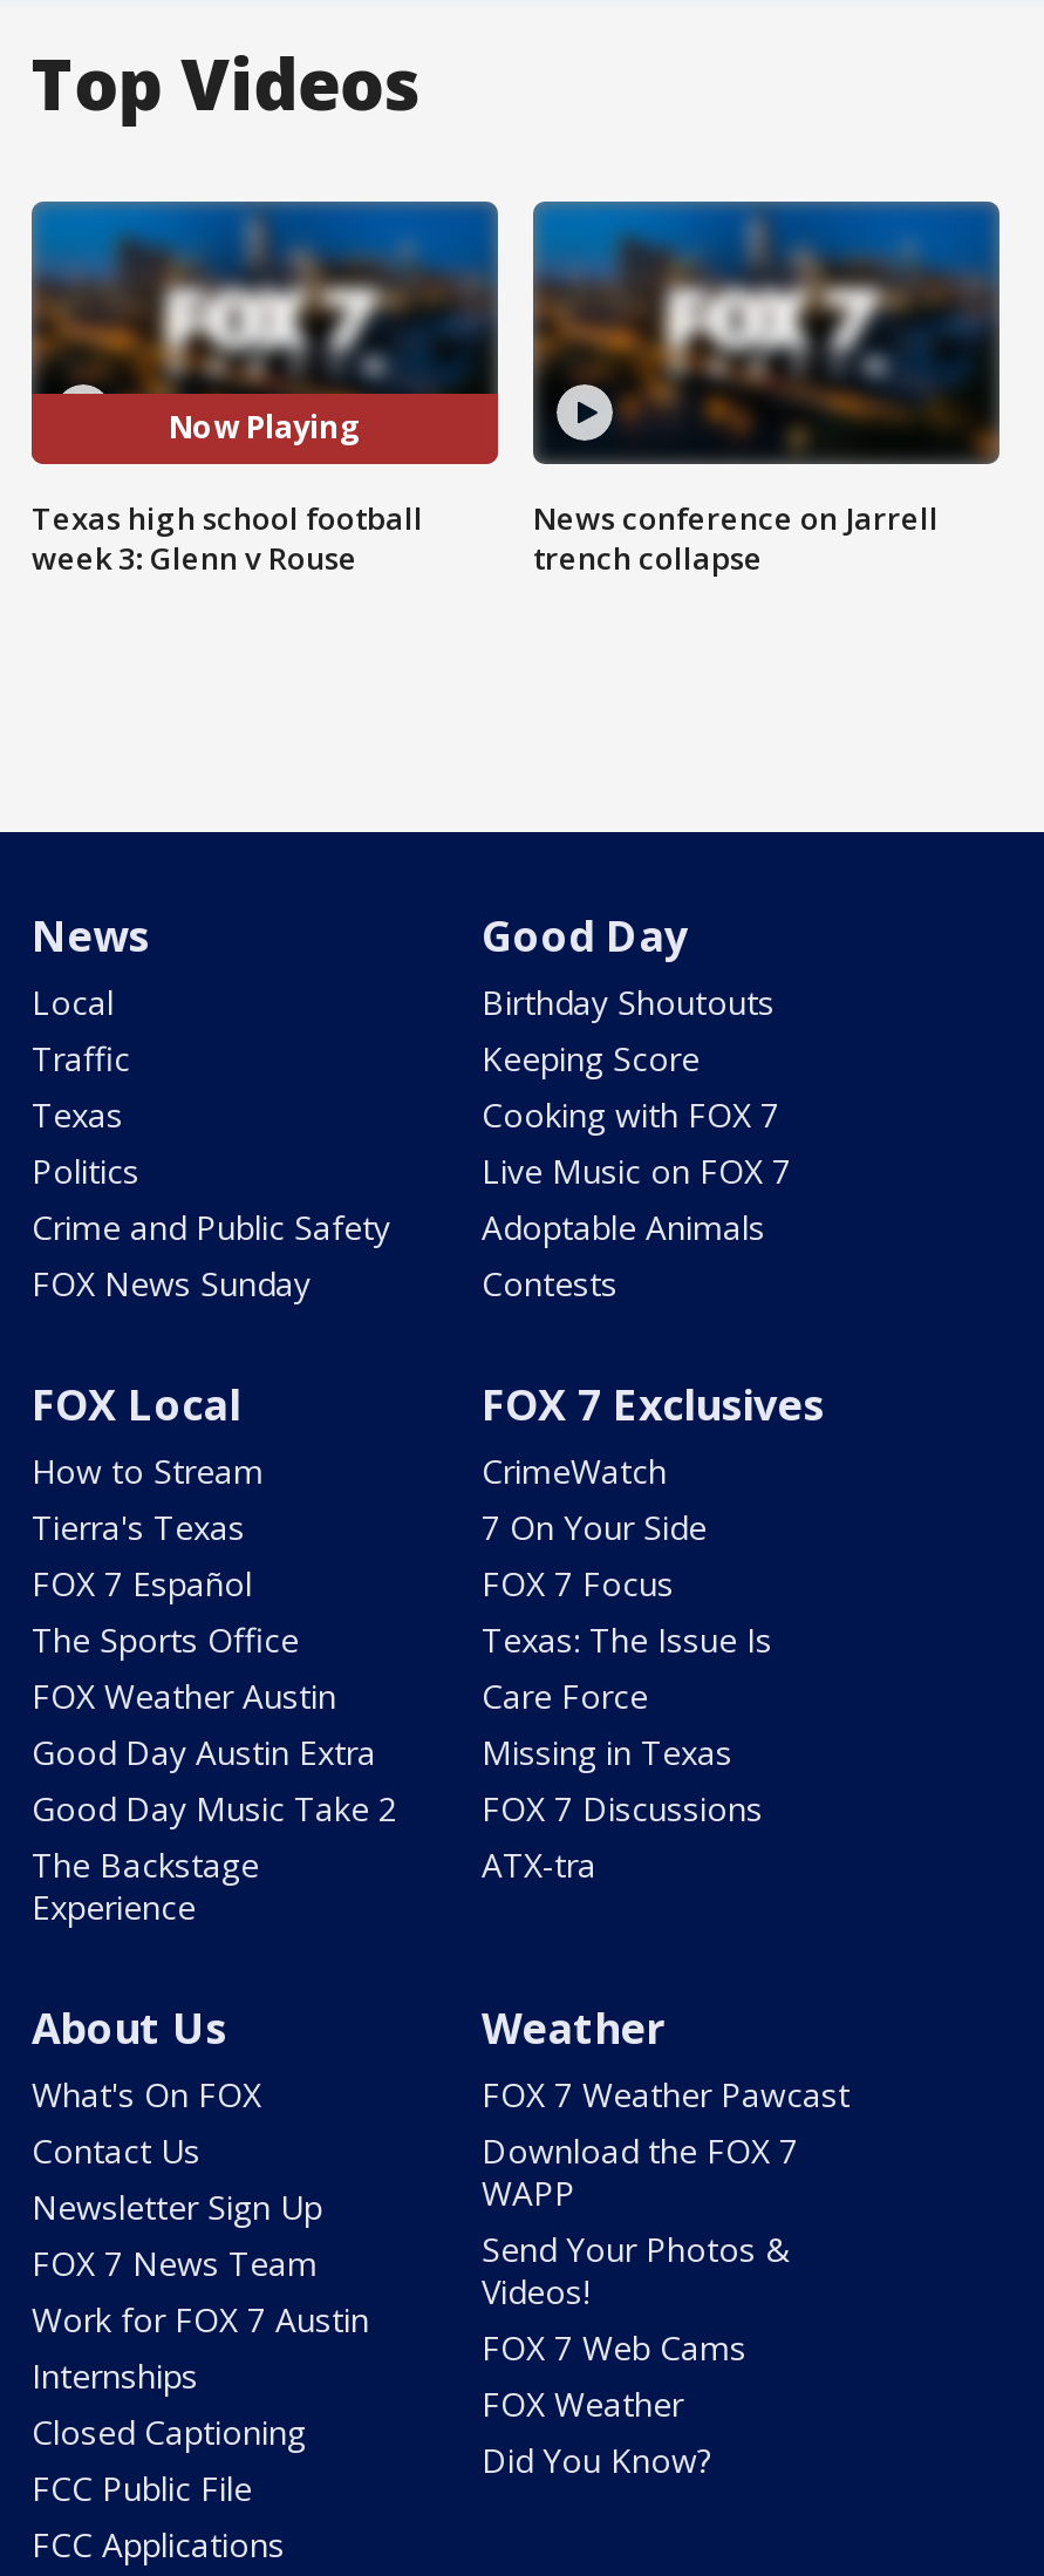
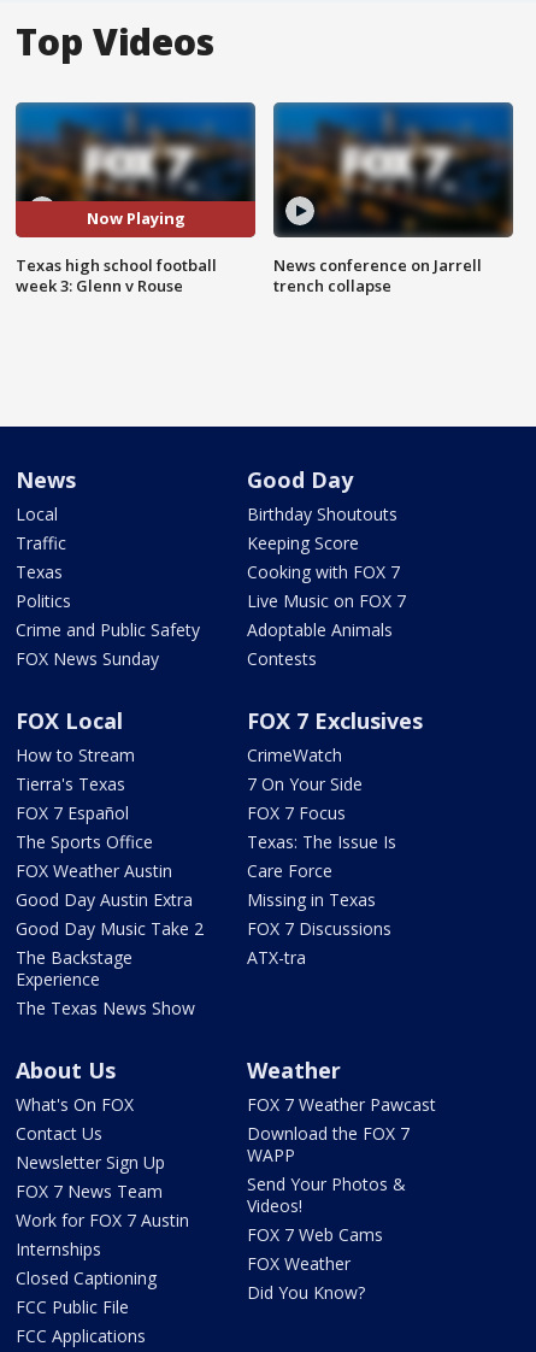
+ The Texas News Show
